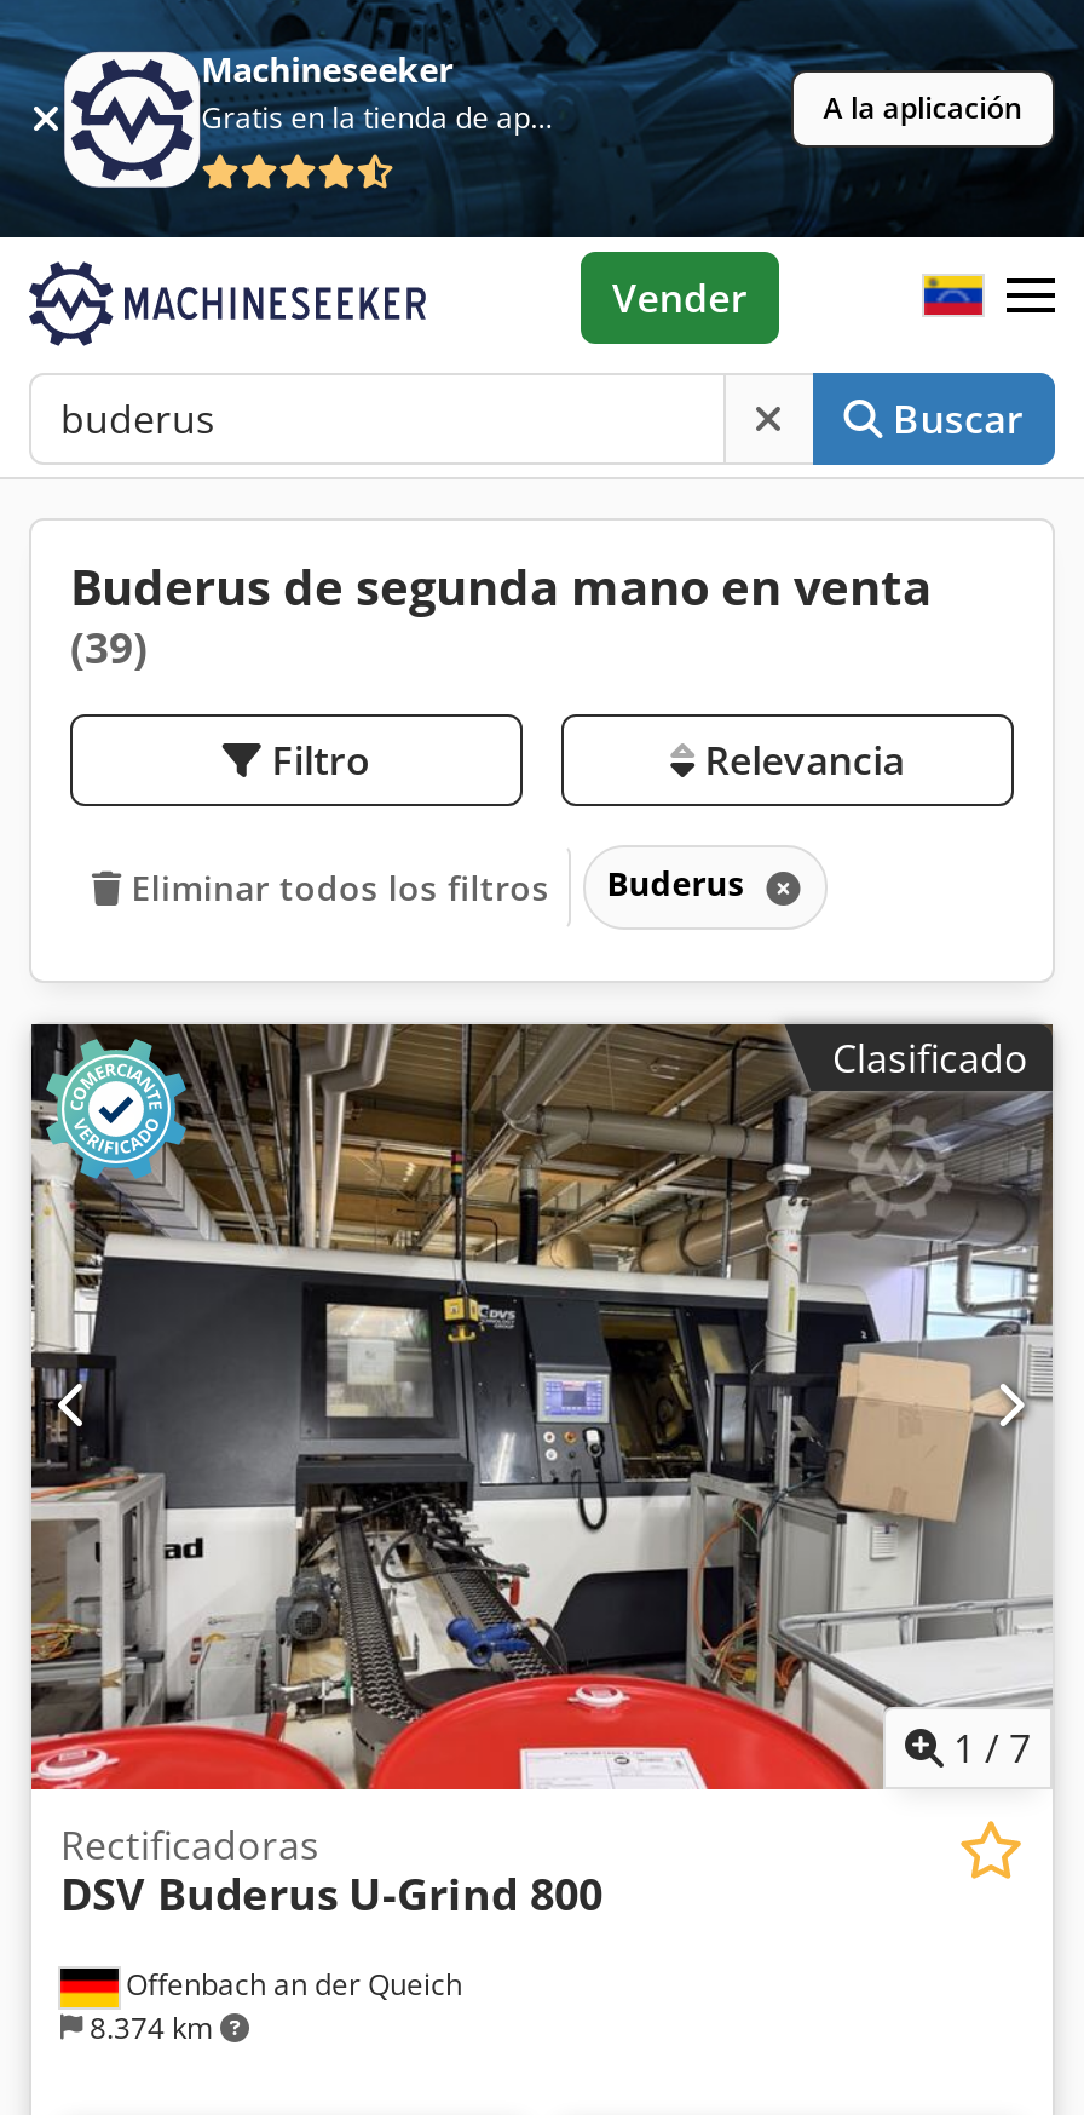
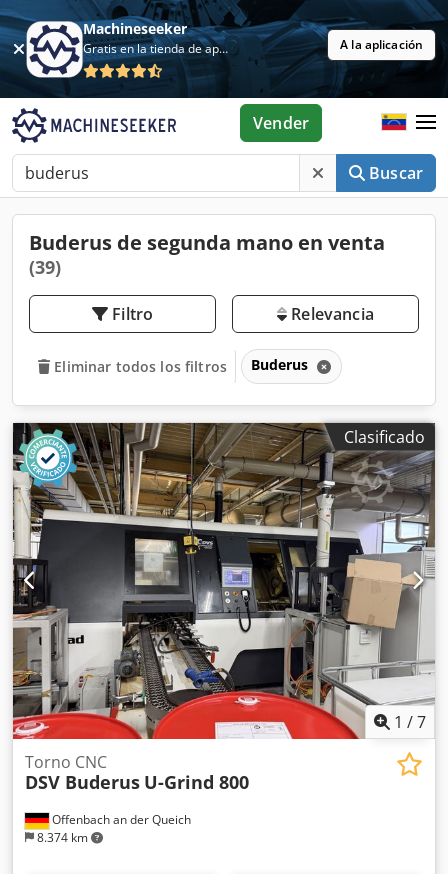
- Rectificadoras
+ Torno CNC
